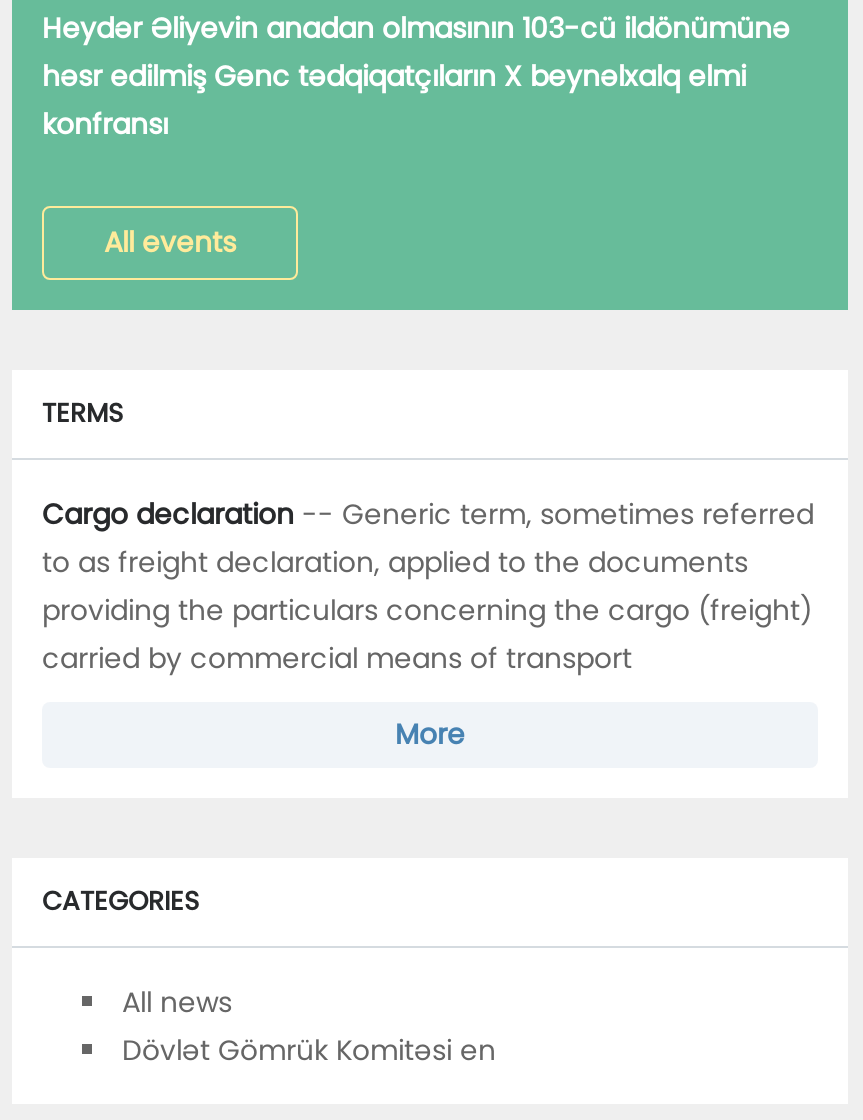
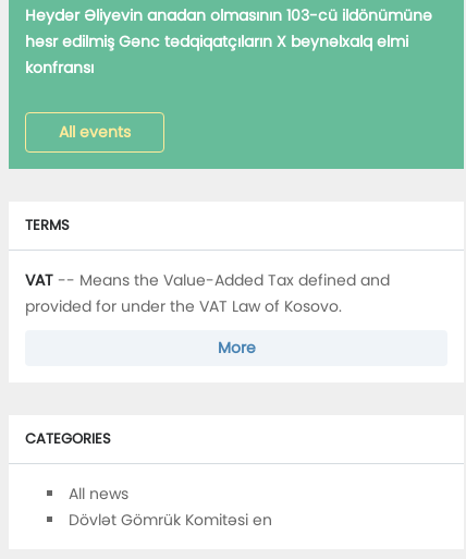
- Cargo declaration -- Generic term, sometimes referred
- to as freight declaration, applied to the documents
- providing the particulars concerning the cargo (freight)
- carried by commercial means of transport
+ VAT -- Means the Value-Added Tax defined and
+ provided for under the VAT Law of Kosovo.
